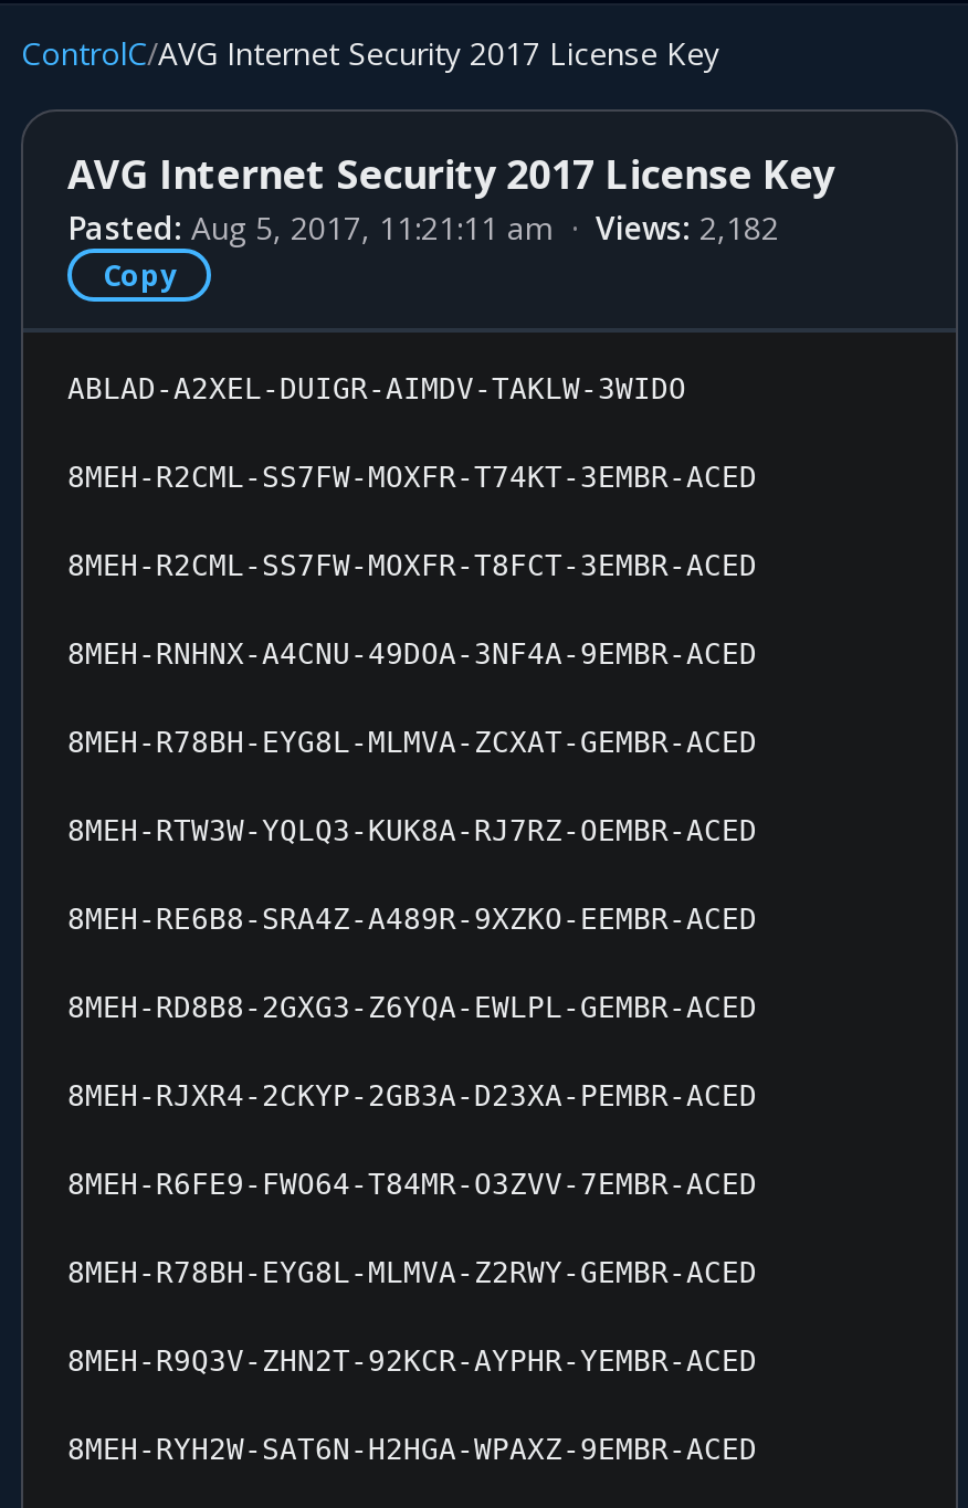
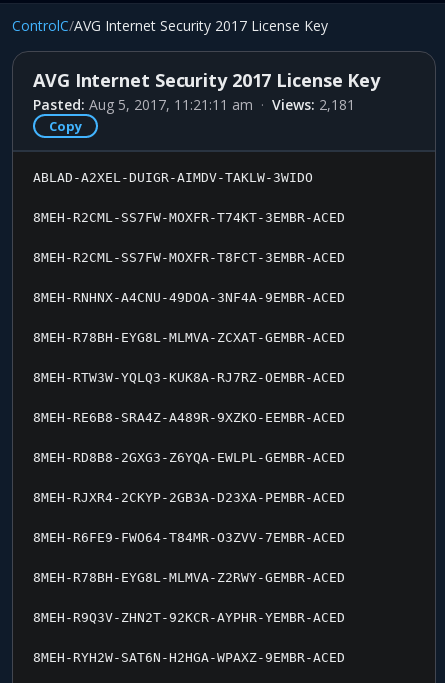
- Pasted: Aug 5, 2017, 11:21:11 am · Views: 2,182
+ Pasted: Aug 5, 2017, 11:21:11 am · Views: 2,181
